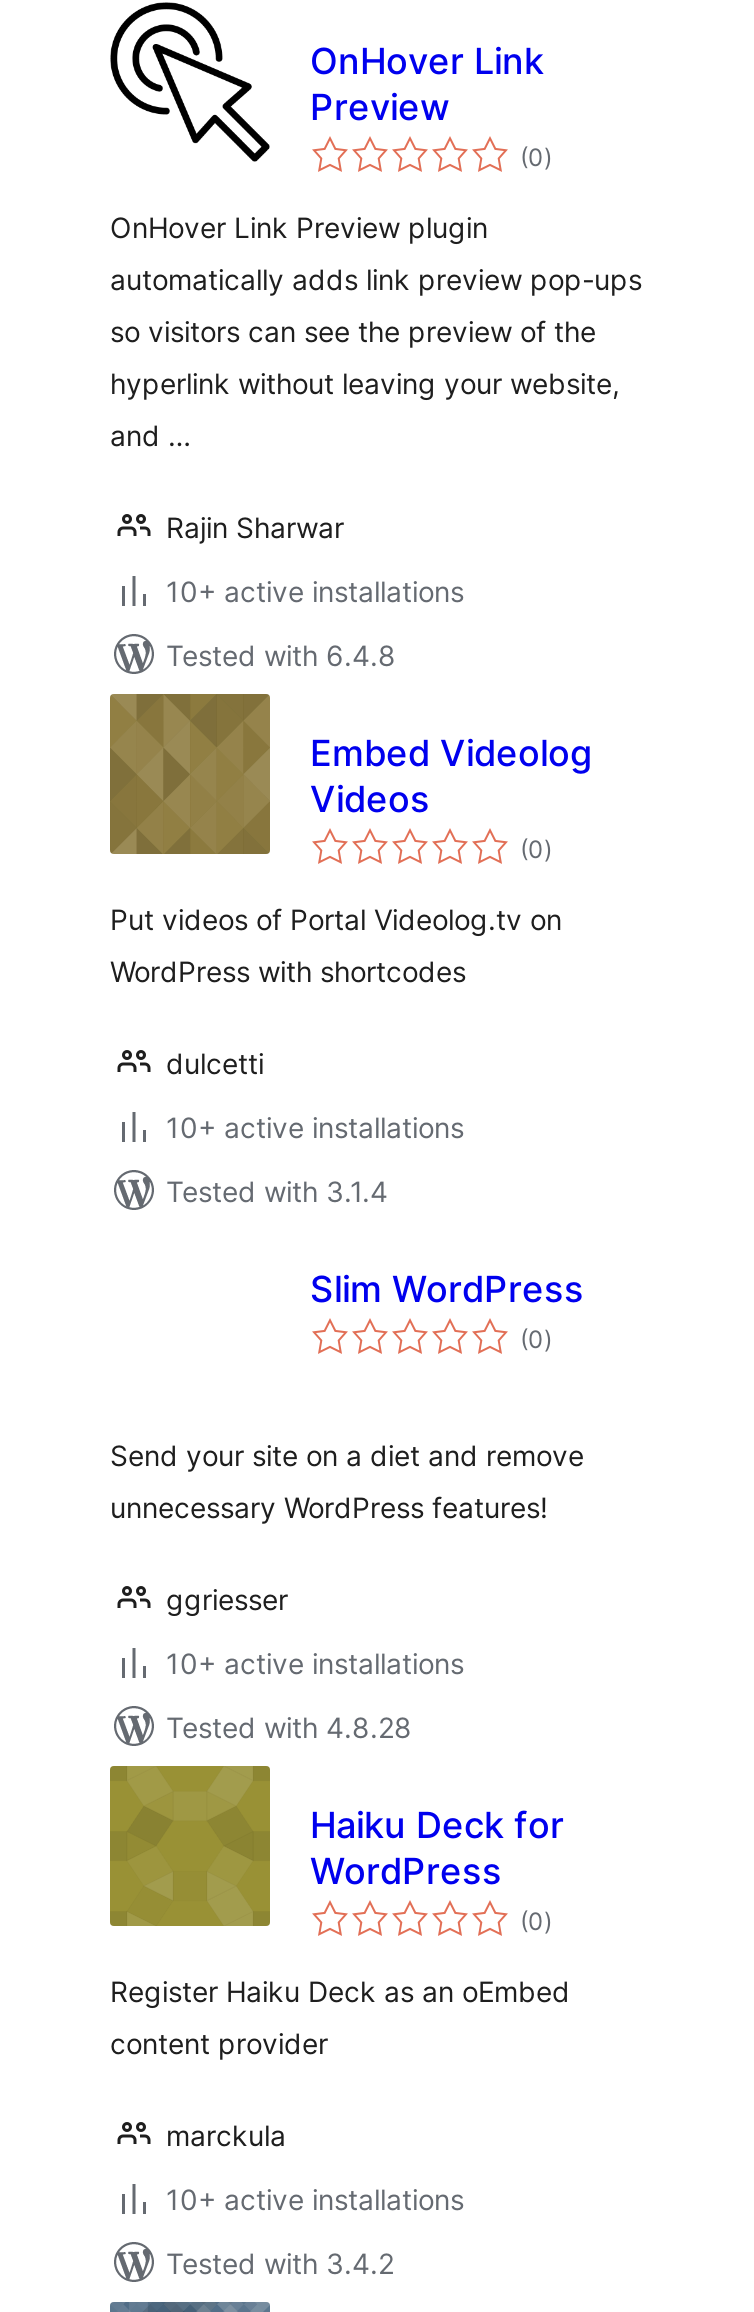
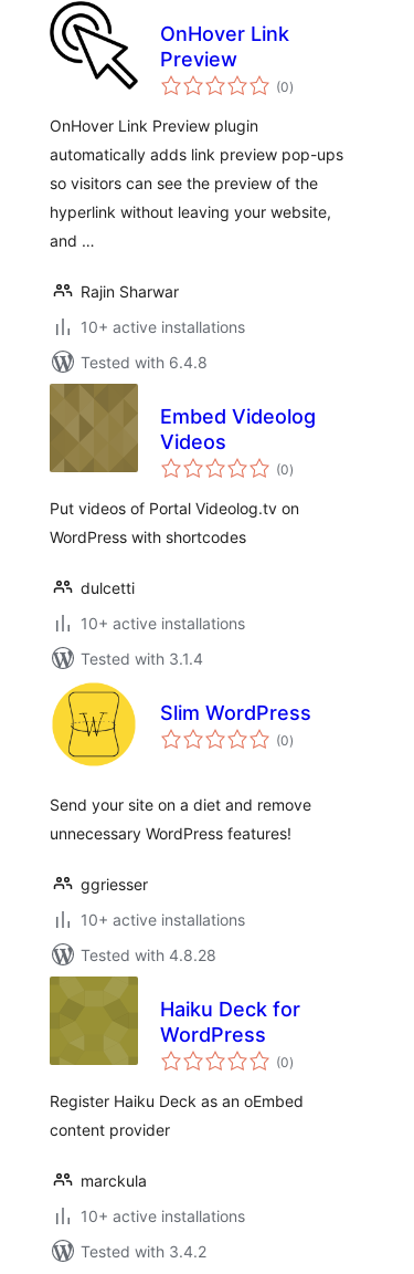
+ [image]
